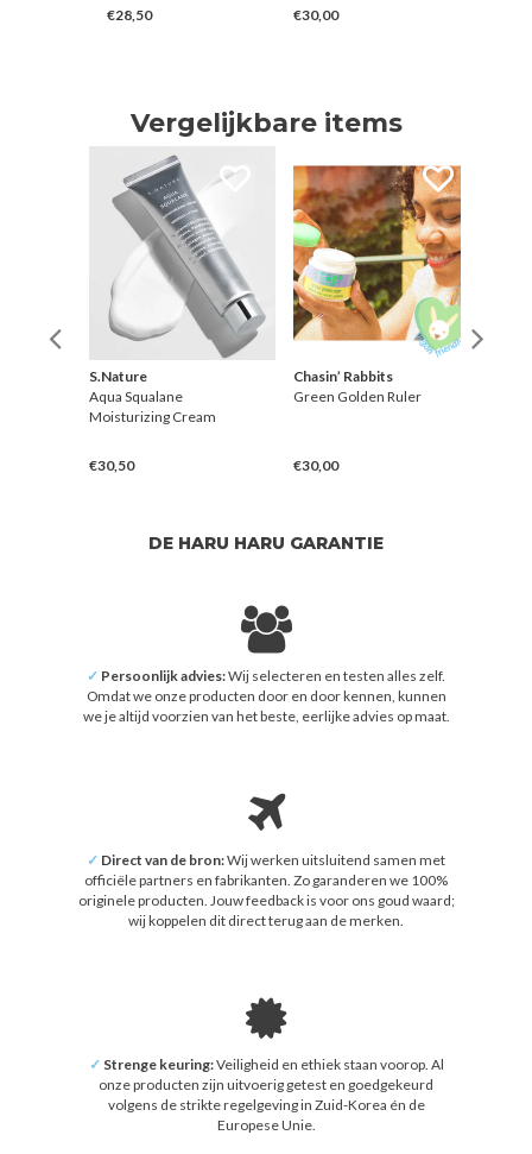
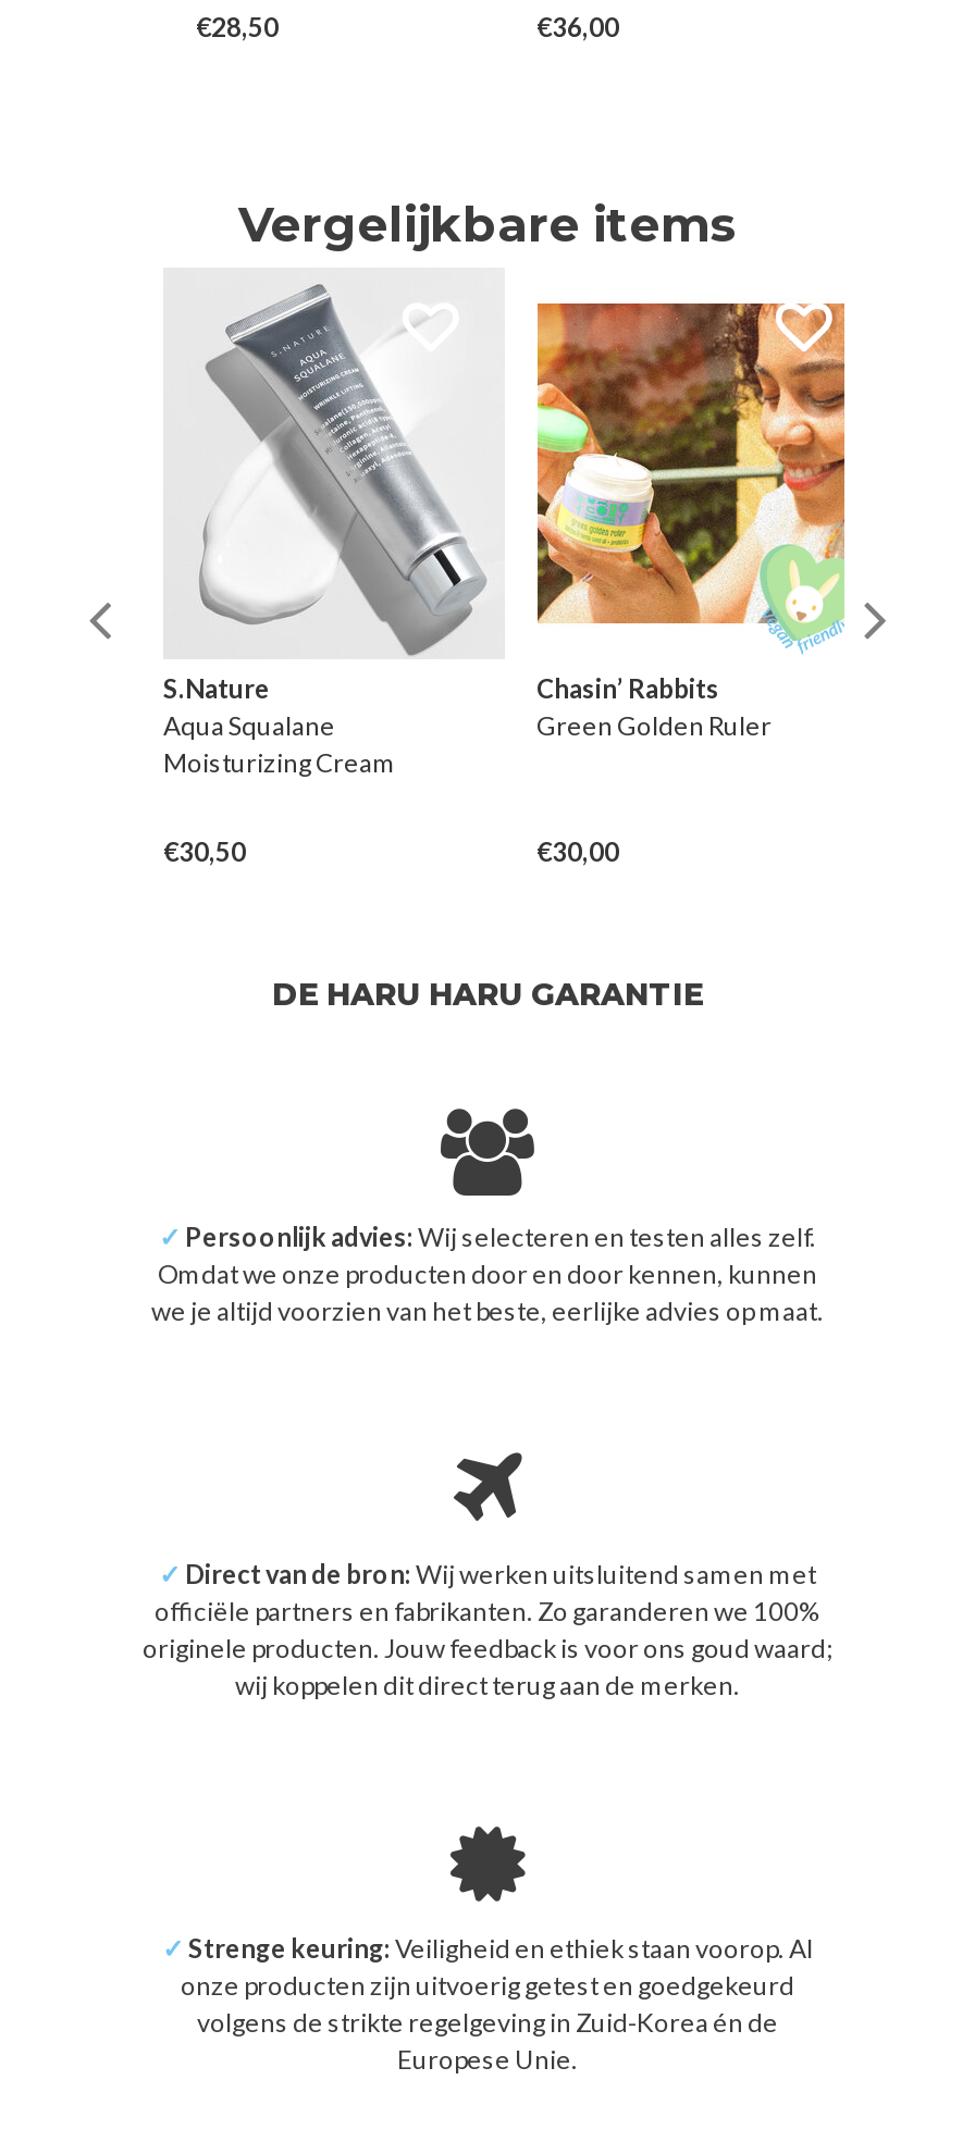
- €30,00
+ €36,00
